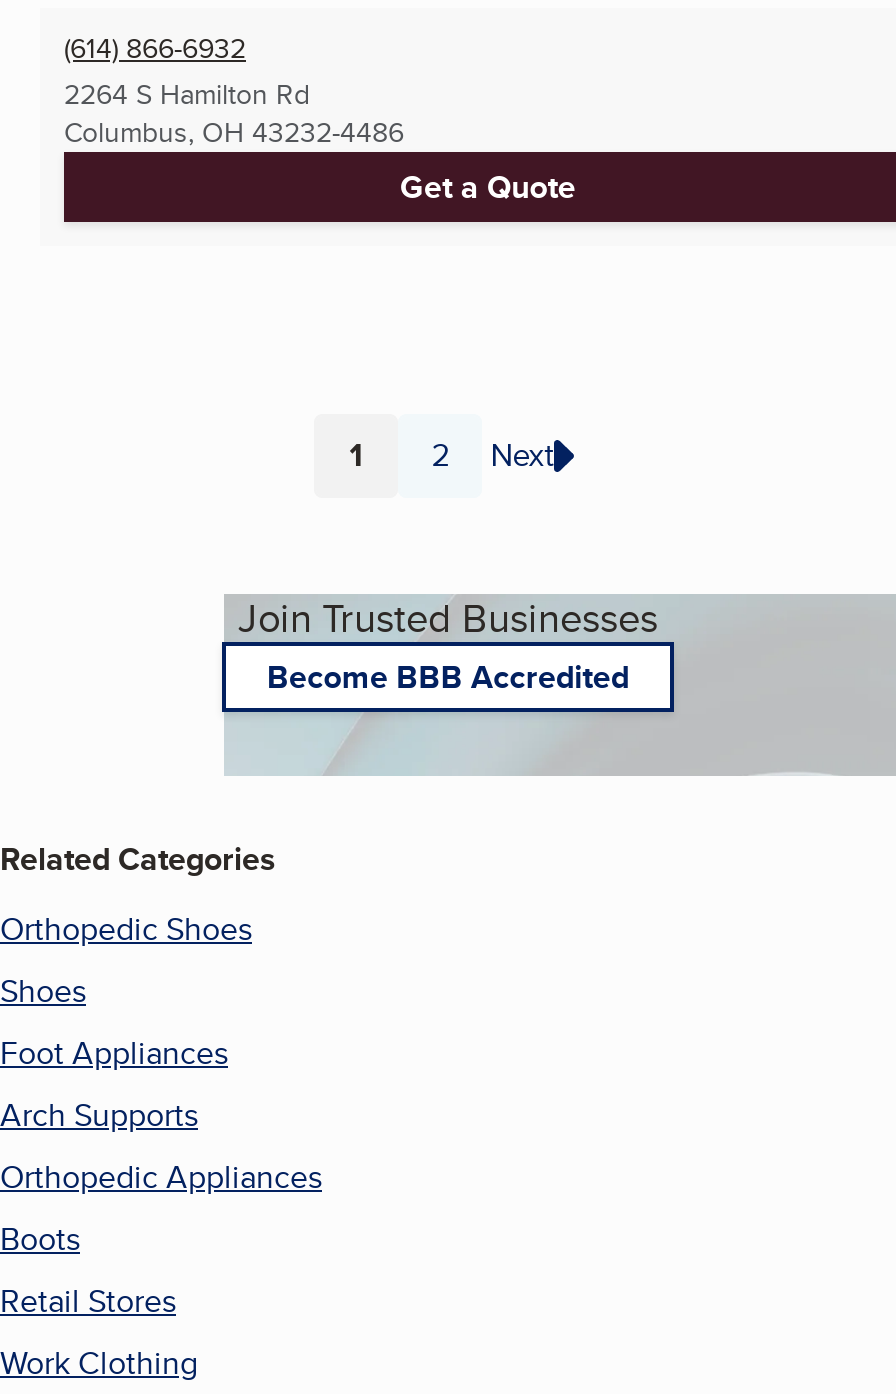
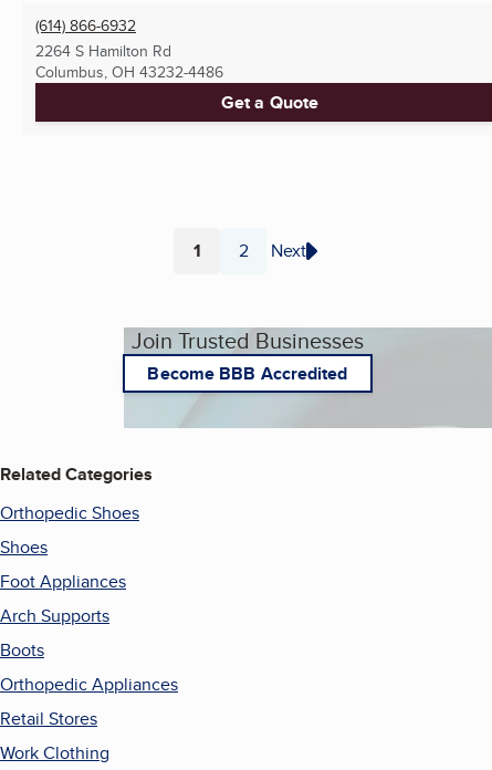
moved down: Orthopedic Appliances

moved up: Boots
